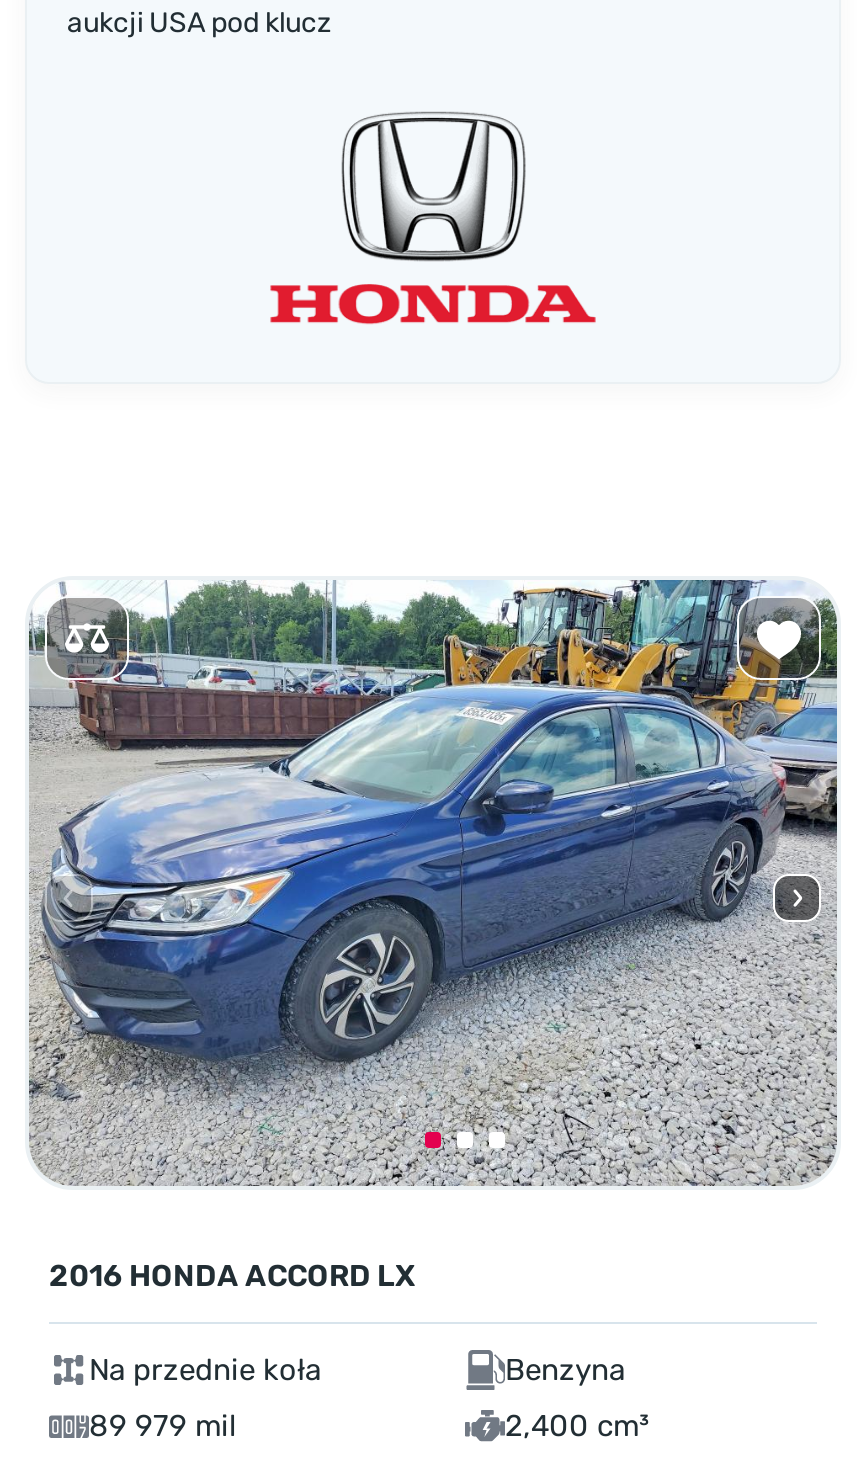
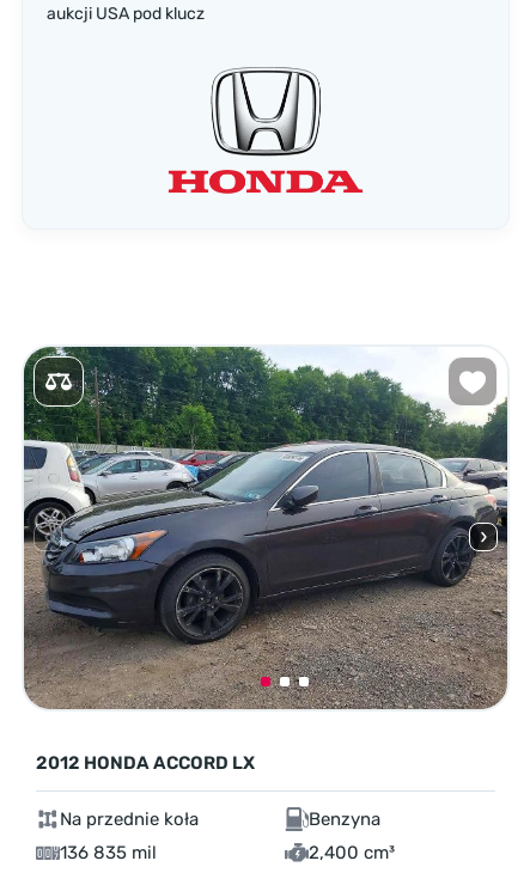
- [image]
- 2016 HONDA ACCORD LX
+ [image]
+ 2012 HONDA ACCORD LX

- 89 979 mil
+ 136 835 mil
